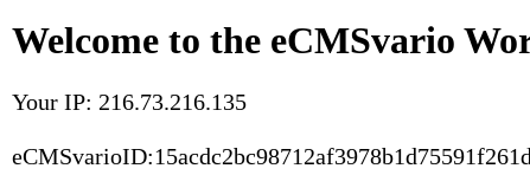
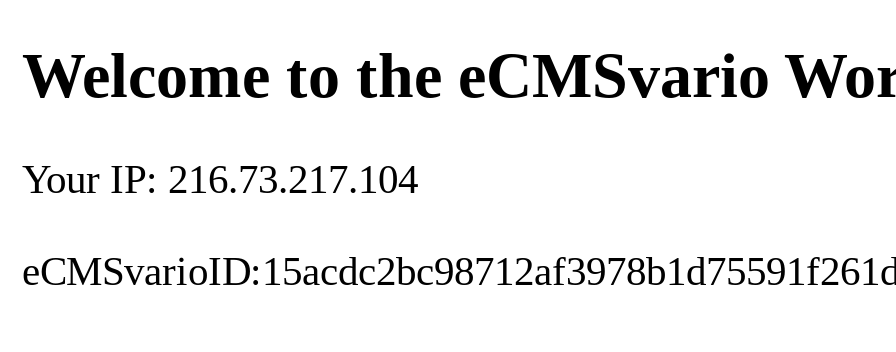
- Your IP: 216.73.216.135
+ Your IP: 216.73.217.104
